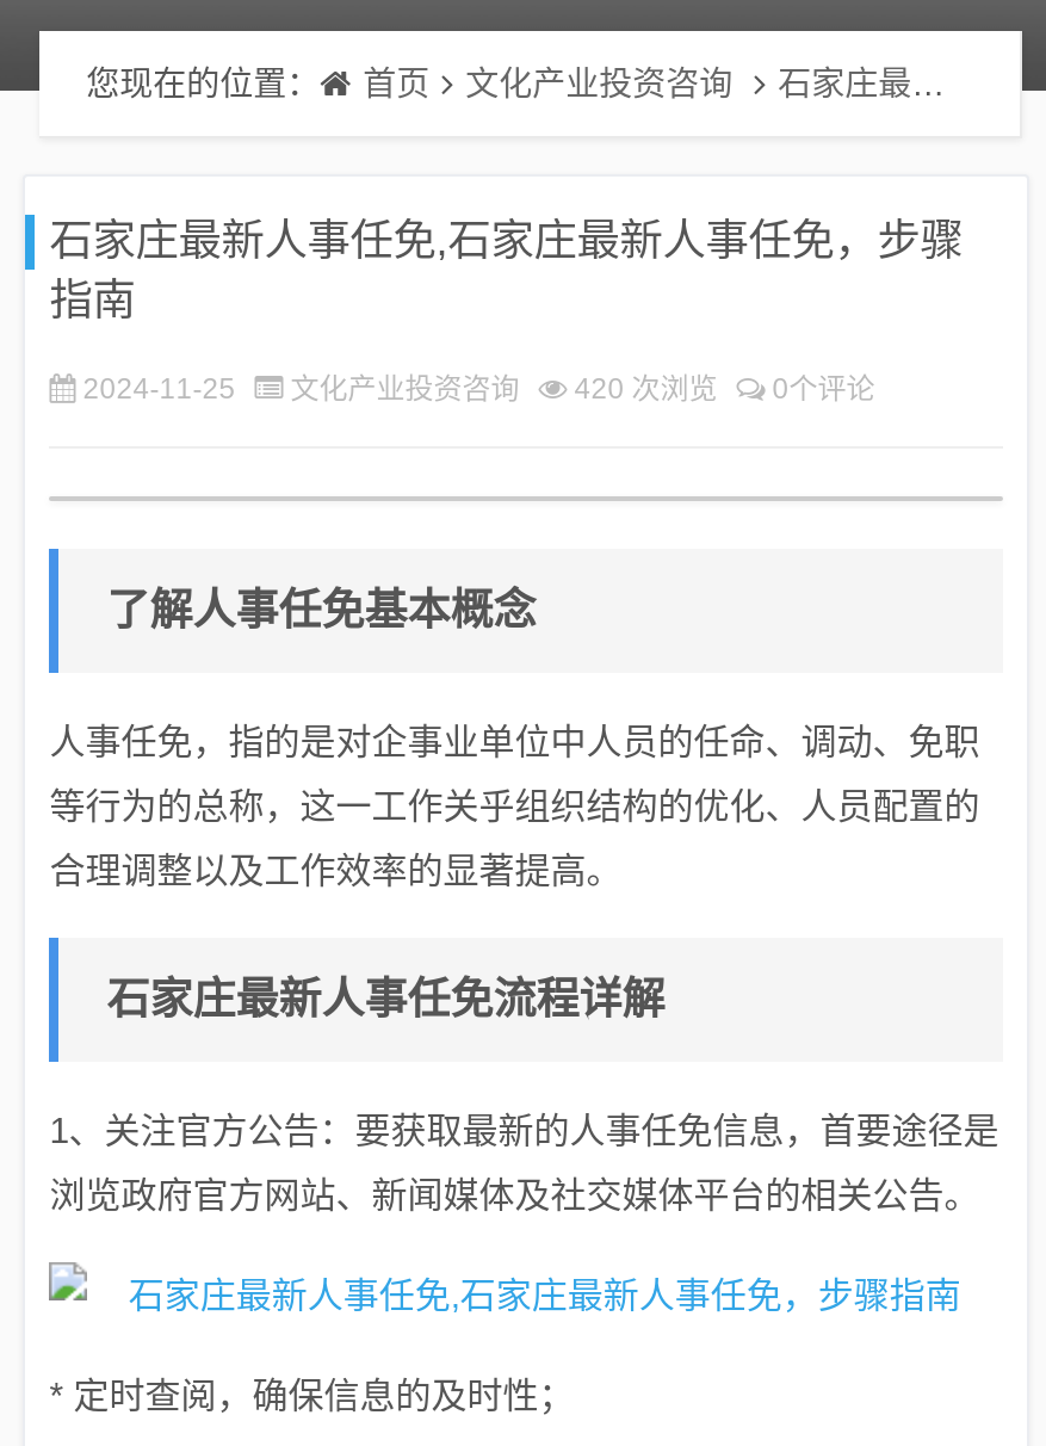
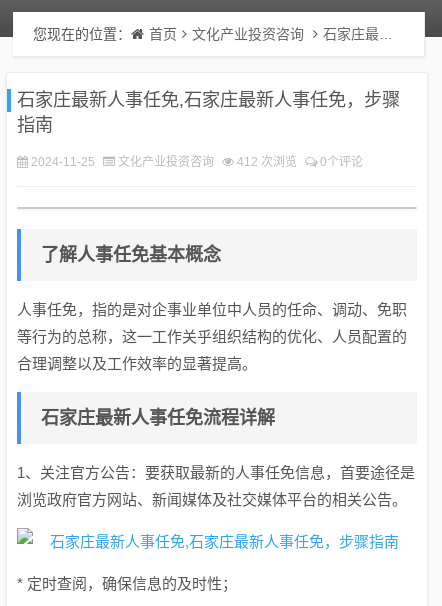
- 2024-11-25 文化产业投资咨询 420 次浏览 0个评论
+ 2024-11-25 文化产业投资咨询 412 次浏览 0个评论
